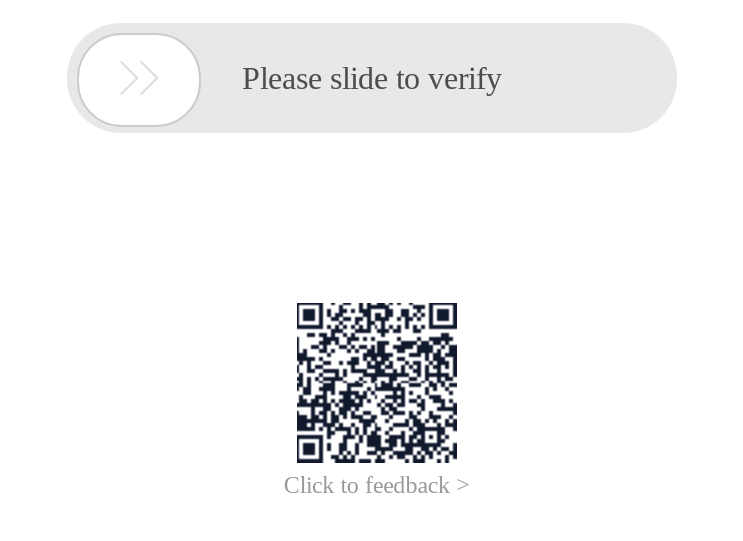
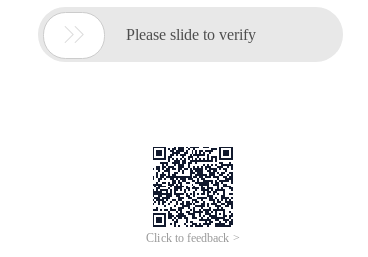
- [image]
+ [image]
